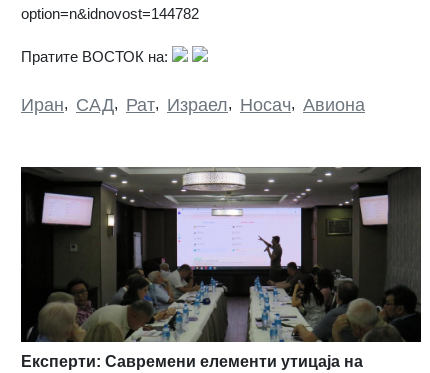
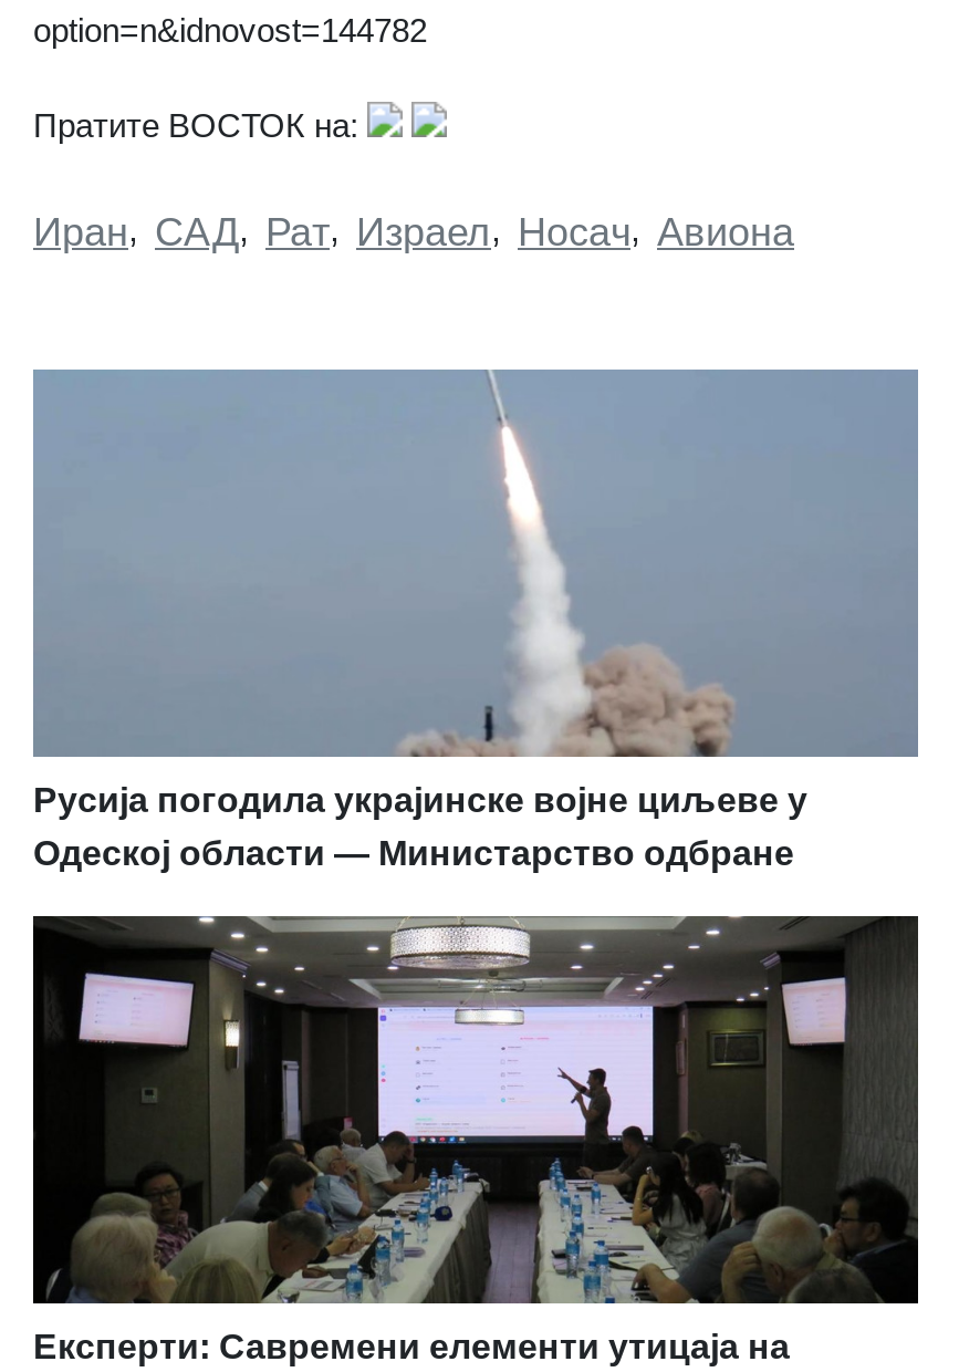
+ [image]
+ Русија погодила украјинске војне циљеве у
+ Одеској области — Министарство одбране
